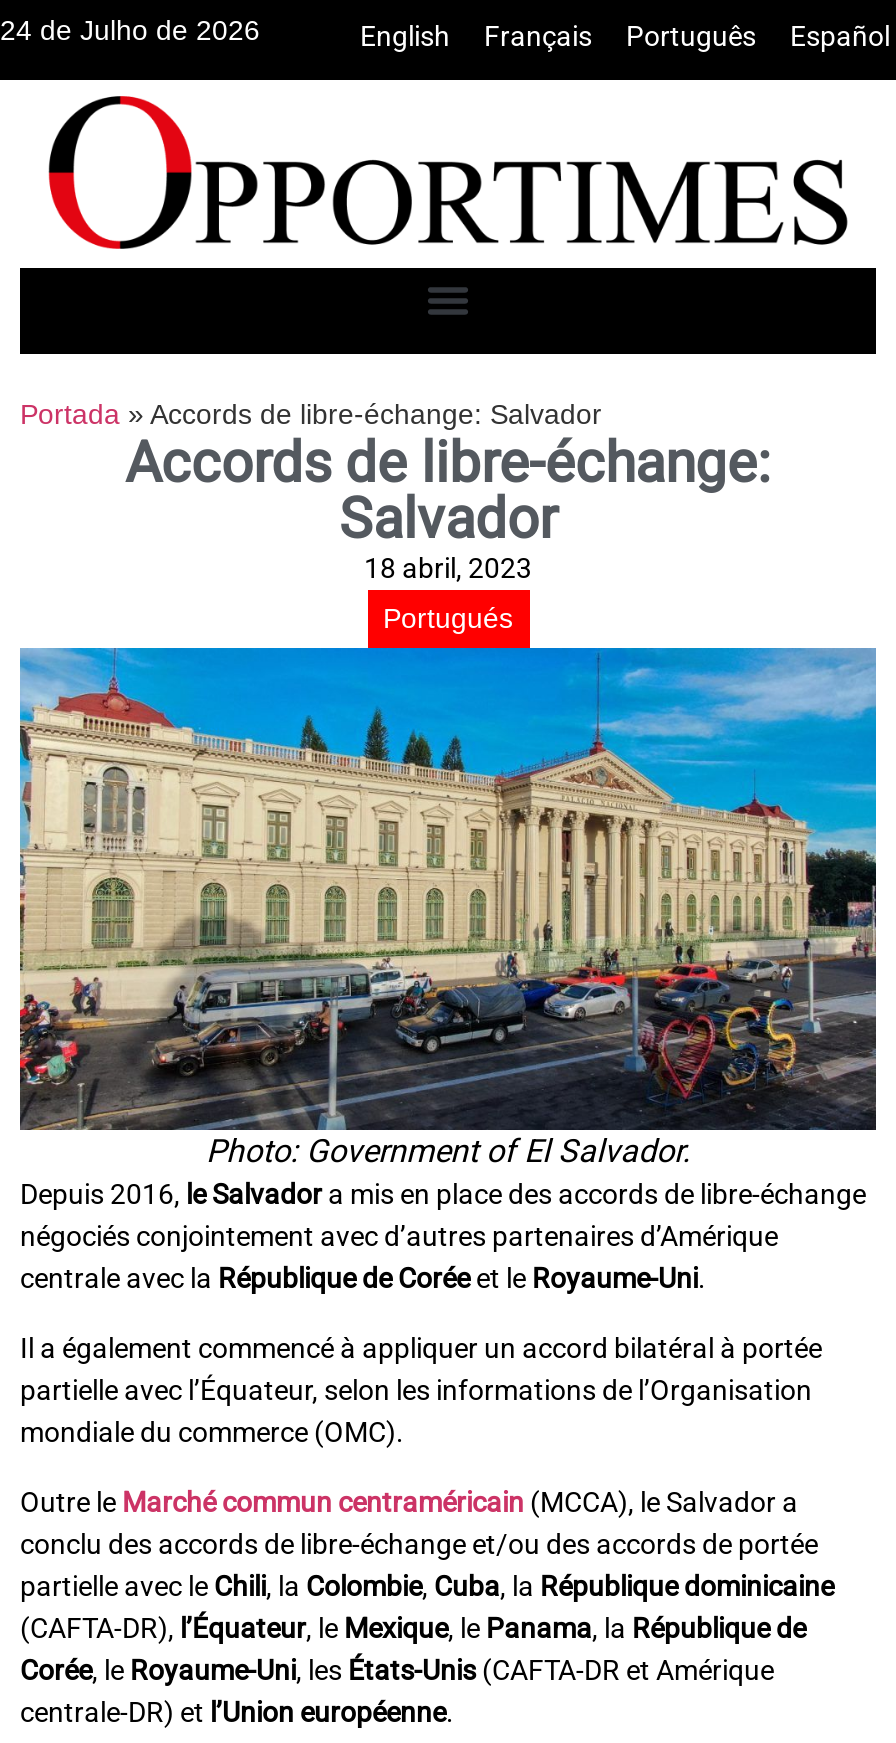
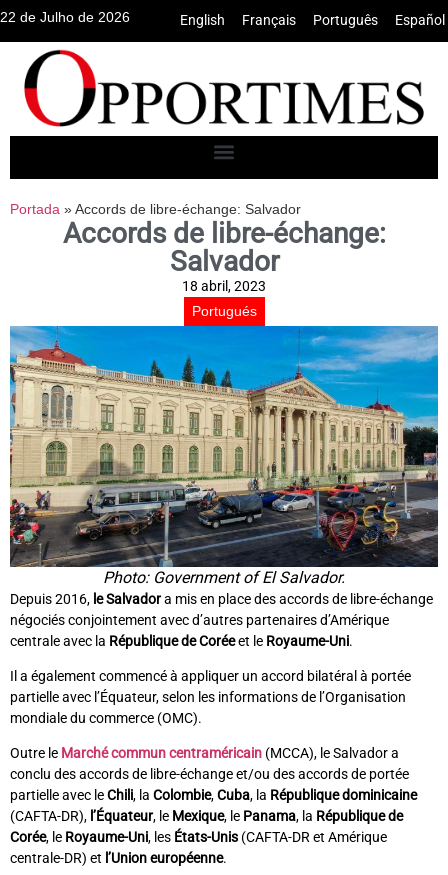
- 24 de Julho de 2026
+ 22 de Julho de 2026
